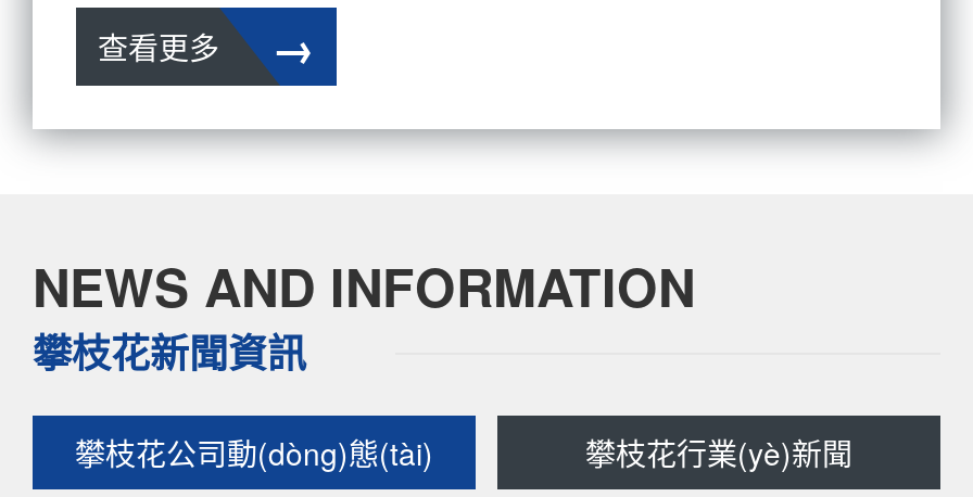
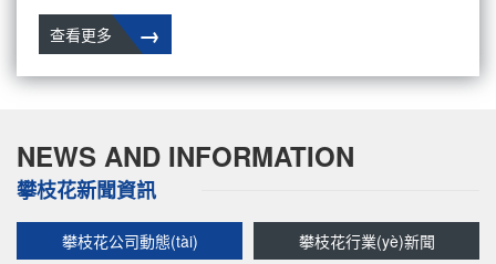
- 攀枝花公司動(dòng)態(tài)
+ 攀枝花公司動態(tài)
